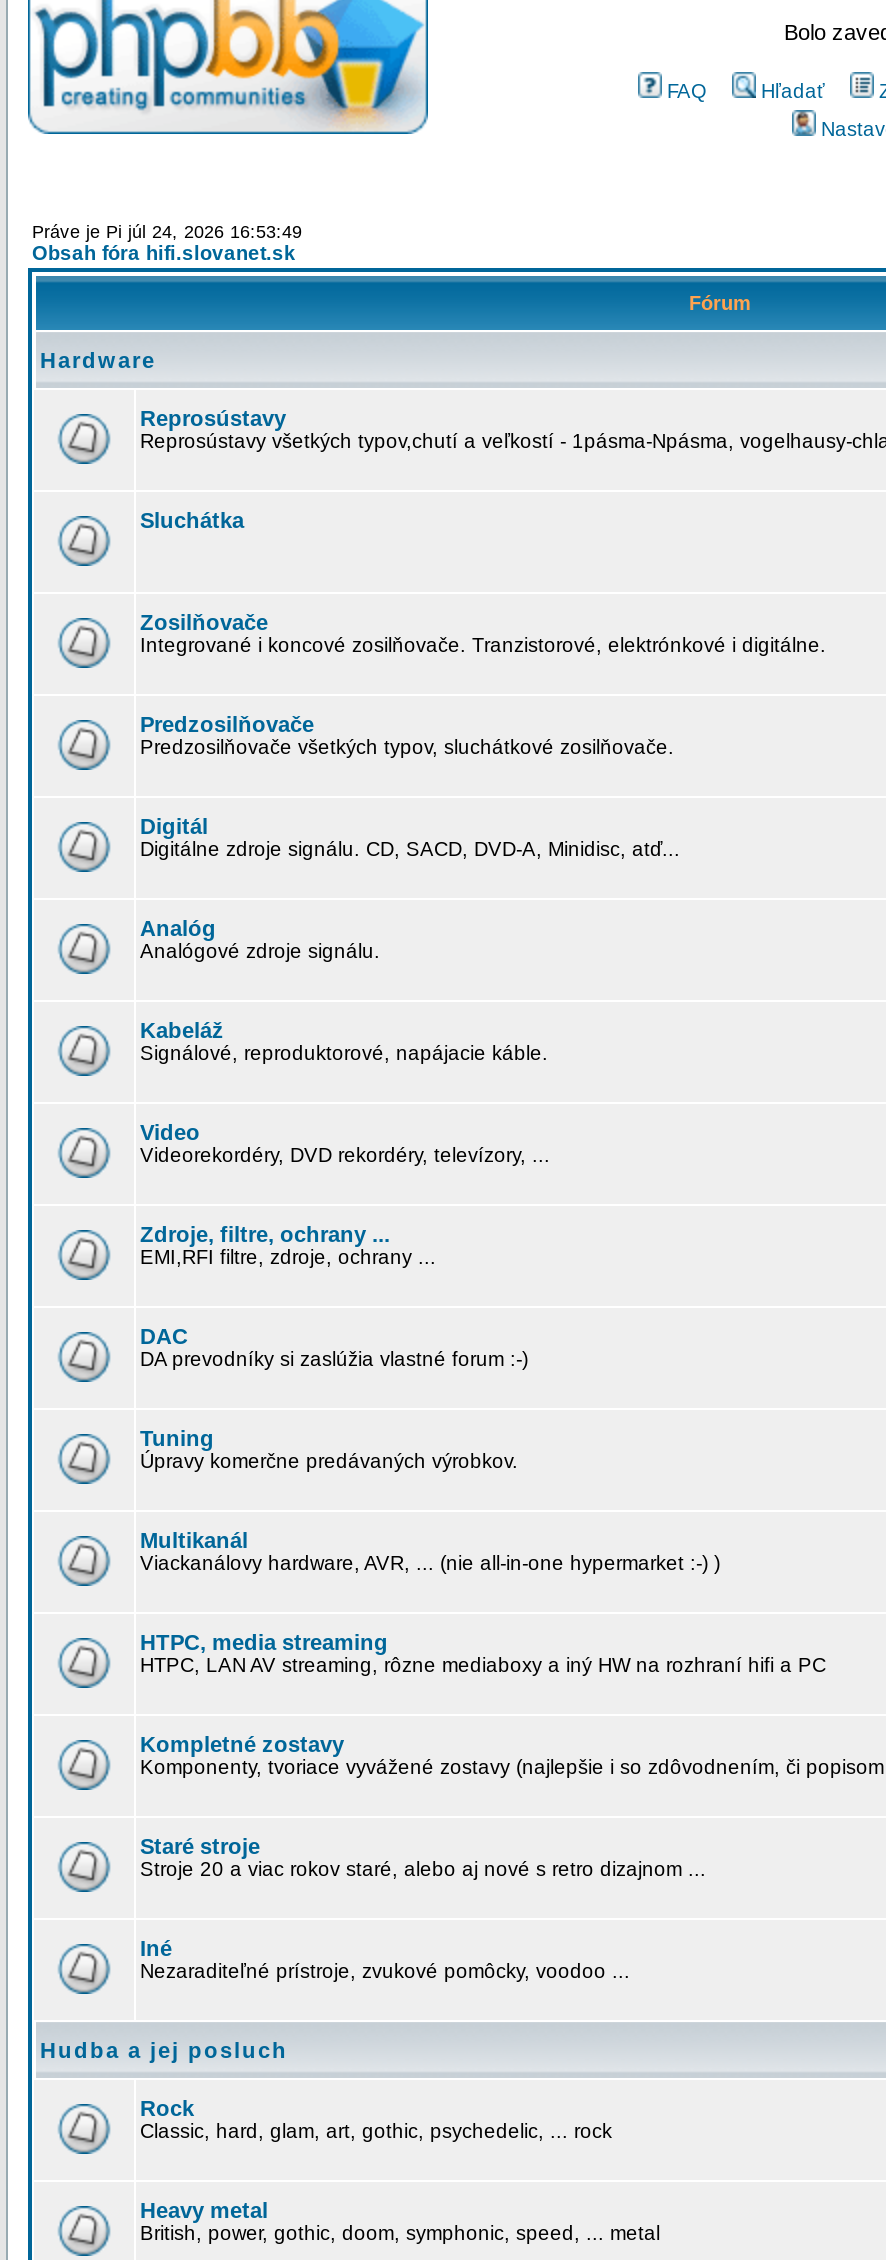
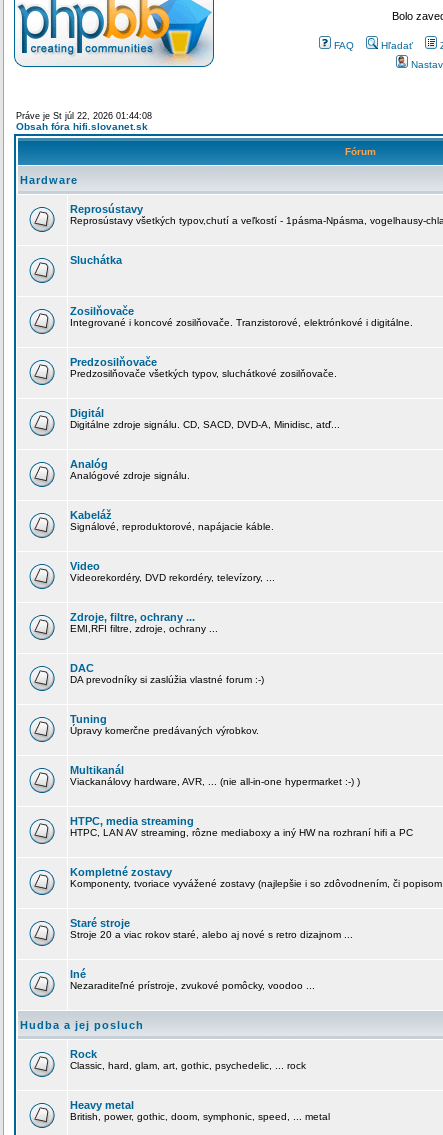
- Práve je Pi júl 24, 2026 16:53:49
+ Práve je St júl 22, 2026 01:44:08
